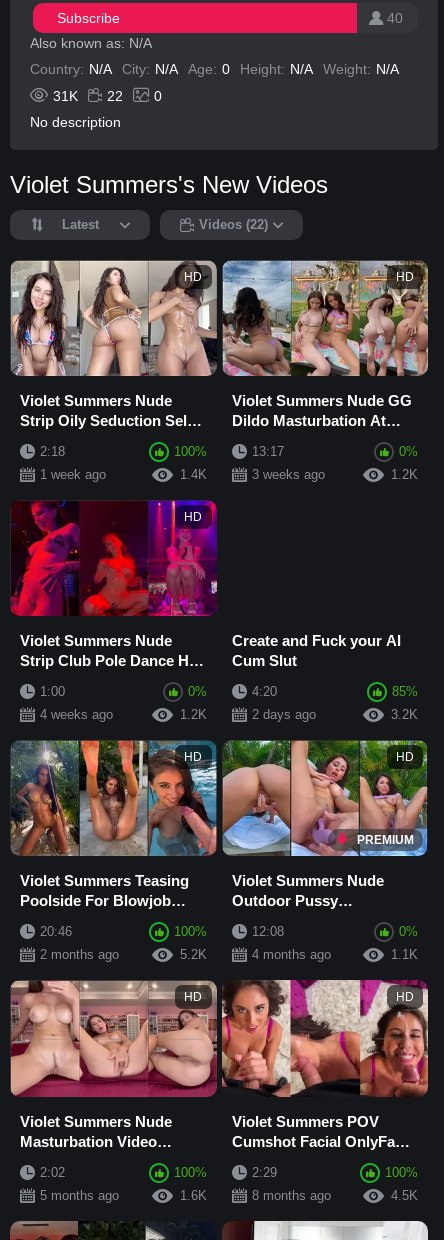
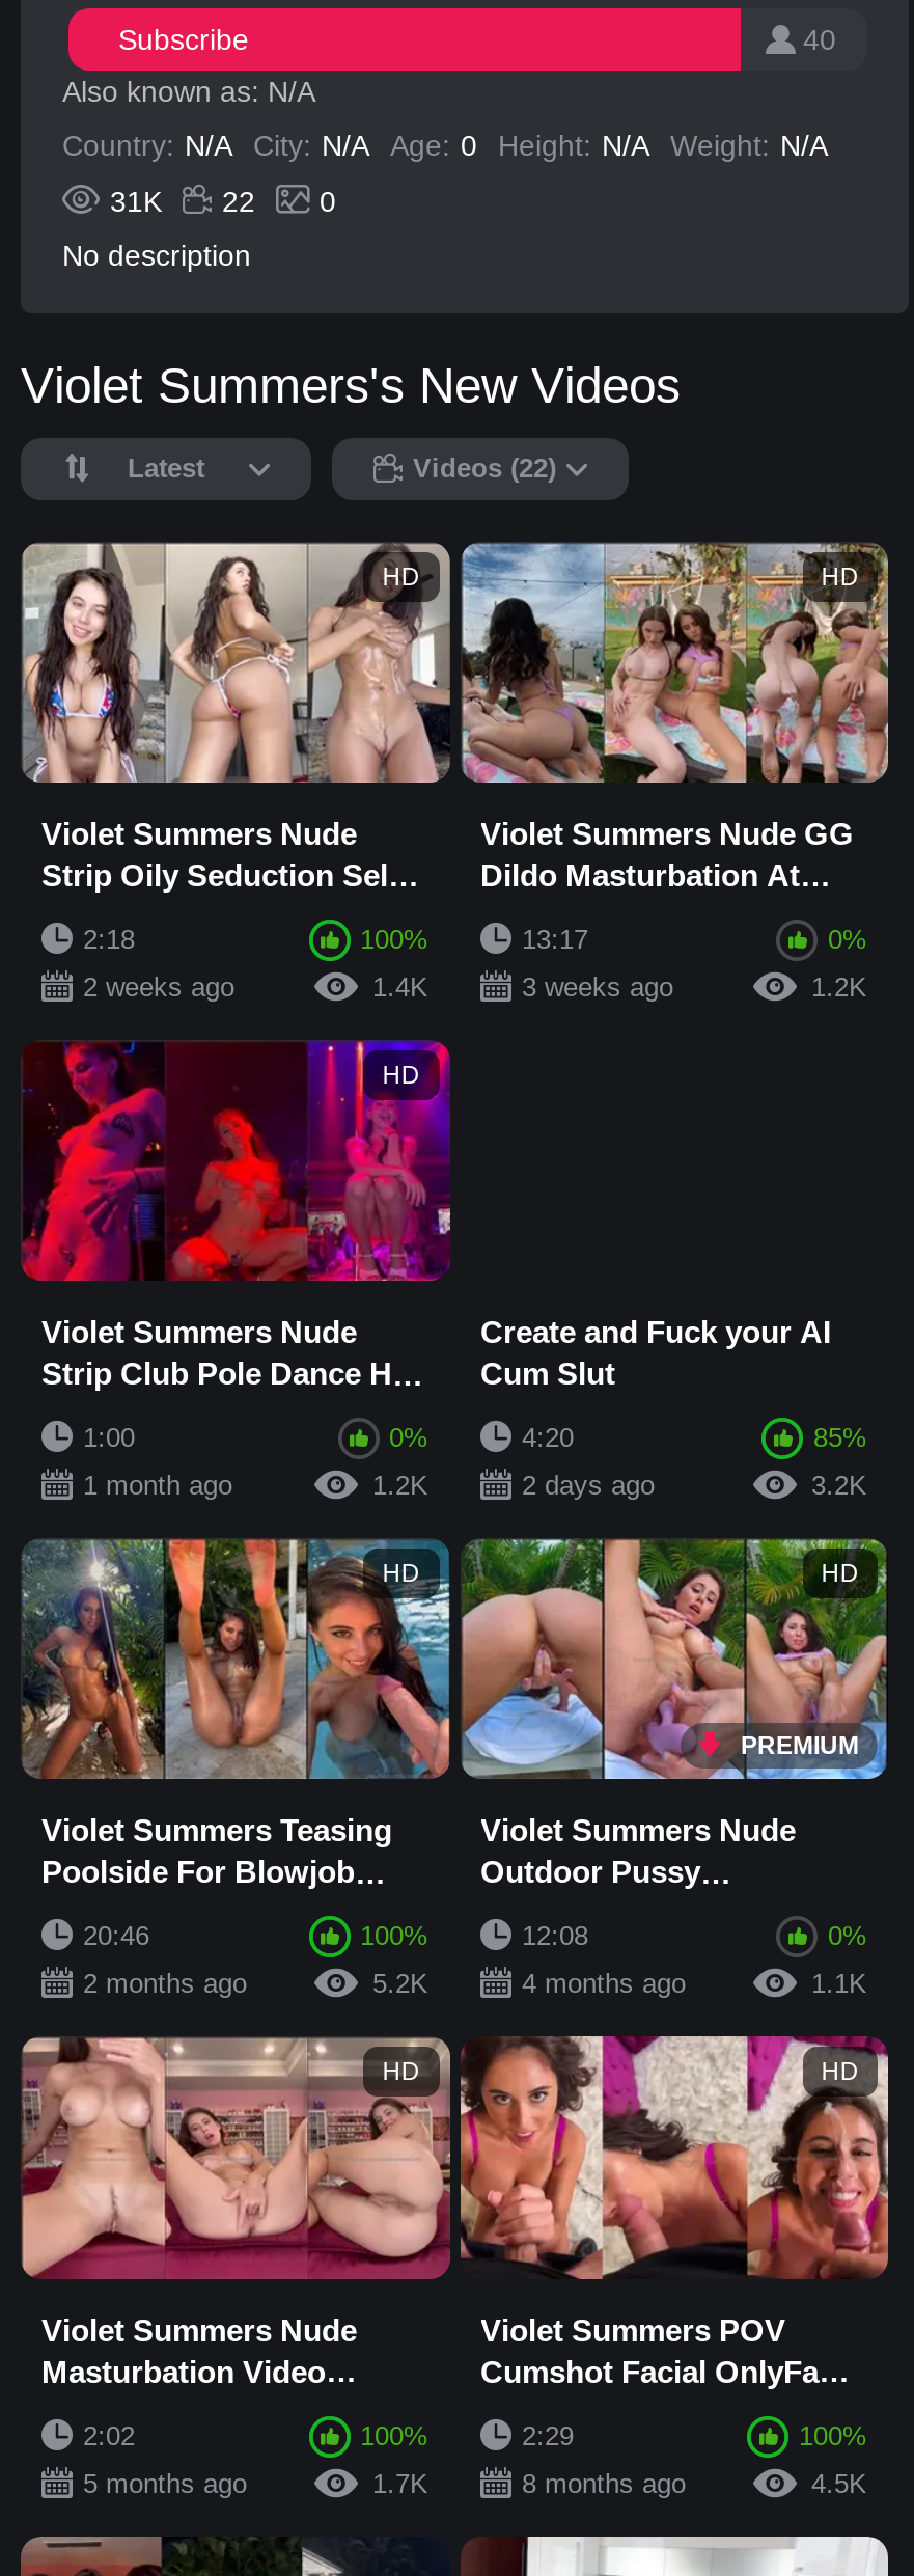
- 1 week ago
+ 2 weeks ago

- 4 weeks ago
+ 1 month ago

- 1.6K
+ 1.7K
